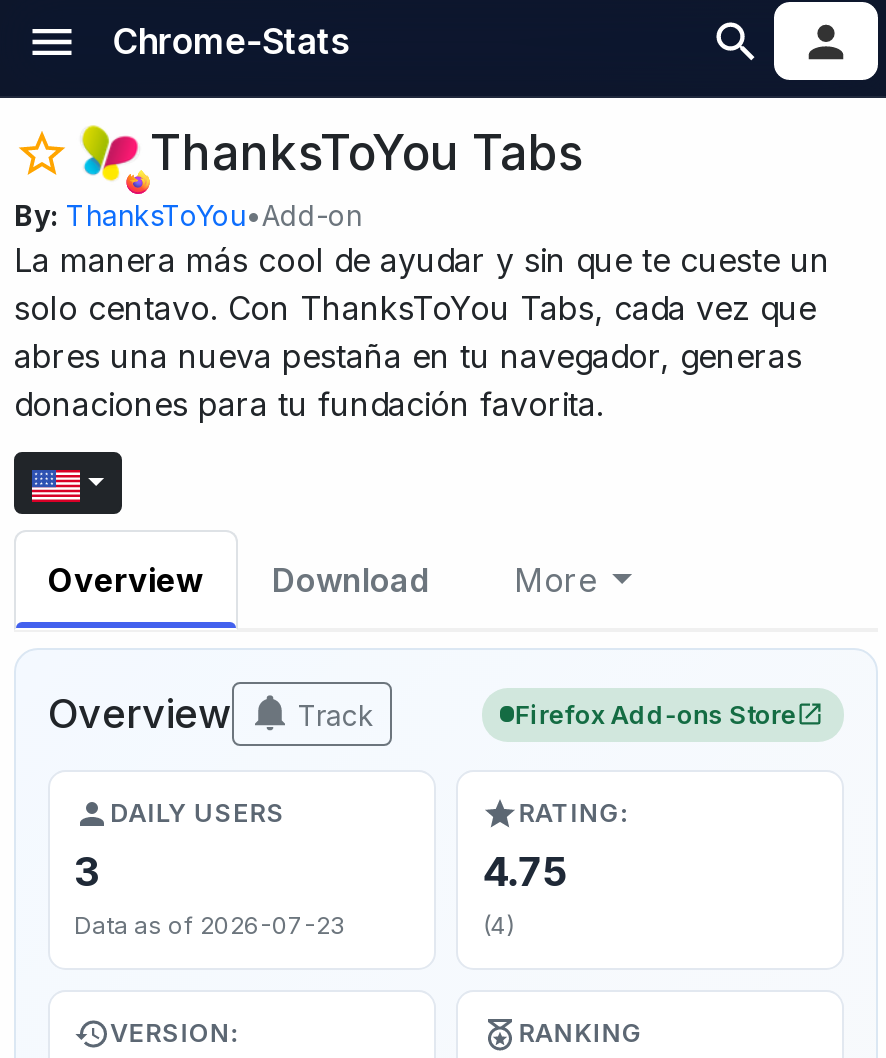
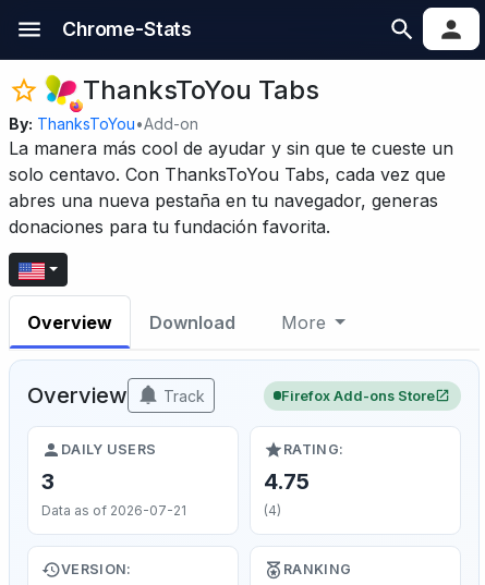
- Data as of 2026-07-23
+ Data as of 2026-07-21
